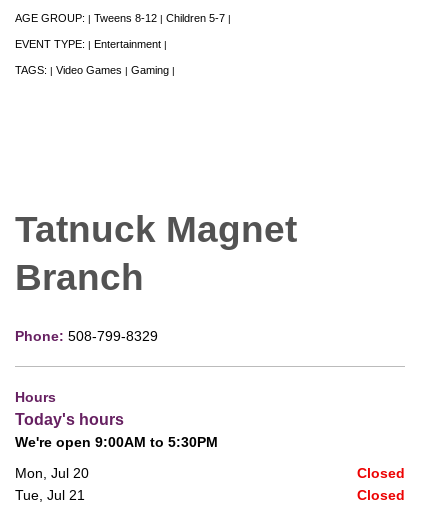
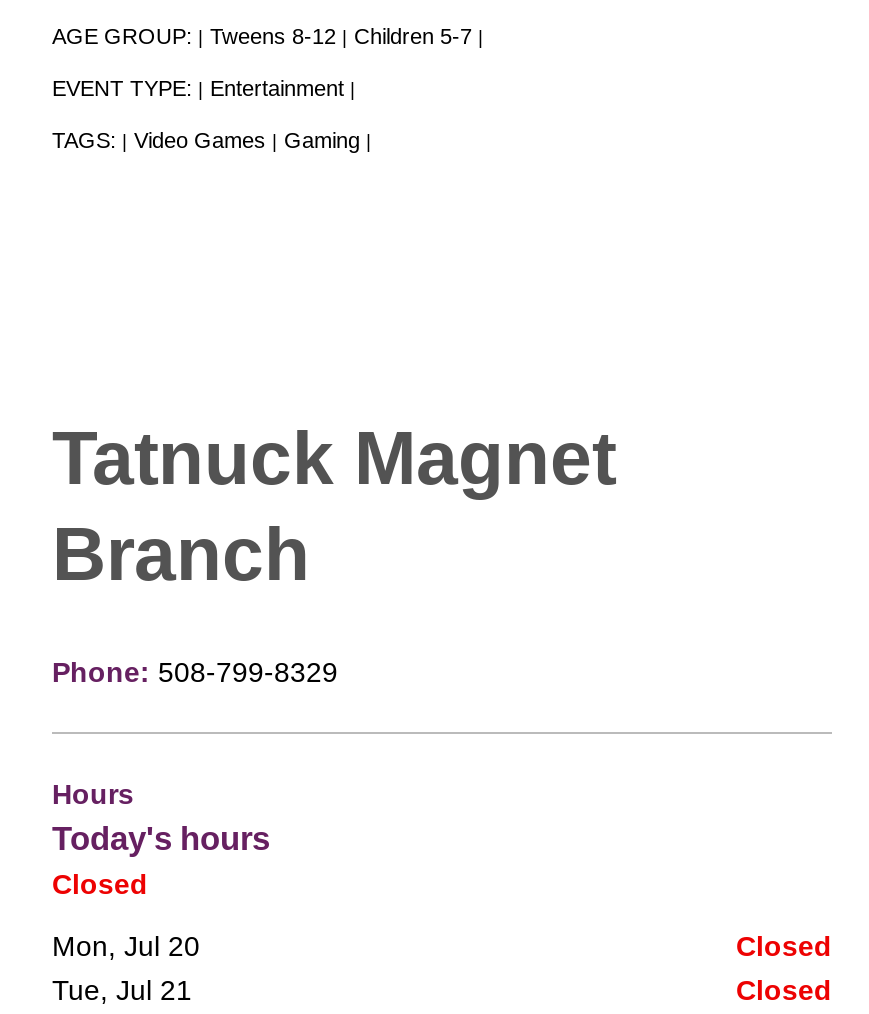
- We're open 9:00AM to 5:30PM
+ Closed
